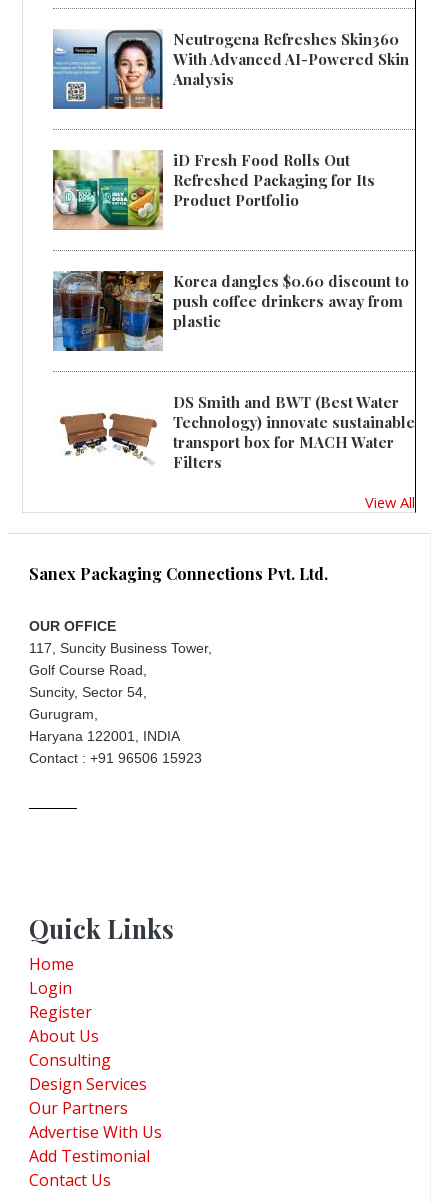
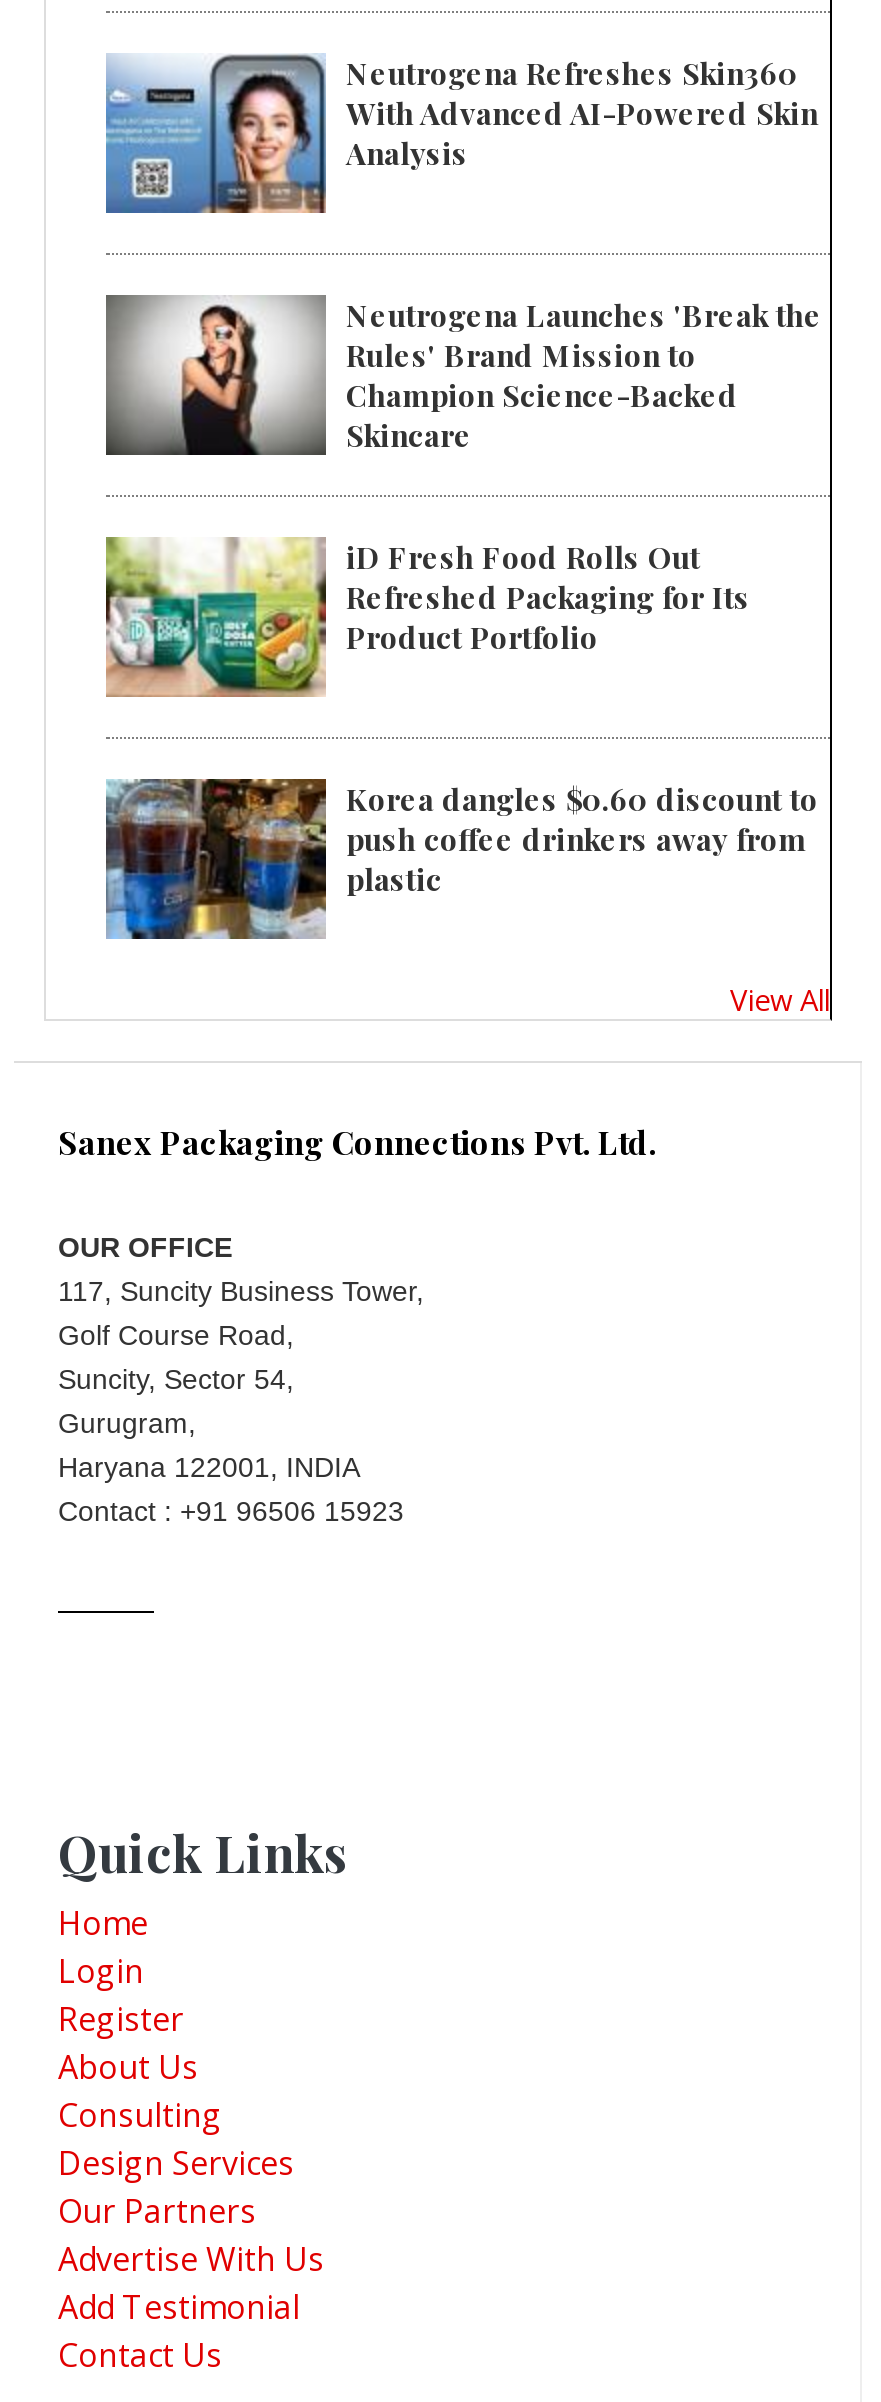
+ [image]
+ Neutrogena Launches 'Break the
+ Rules' Brand Mission to
+ Champion Science-Backed
+ Skincare

moved down: [image] | iD Fresh Food Rolls Out | Refreshed Packaging for Its | Product Portfolio | Korea dangles $0.60 discount to | push coffee drinkers away from | plastic

- [image]
- DS Smith and BWT (Best Water
- Technology) innovate sustainable
- transport box for MACH Water
- Filters
